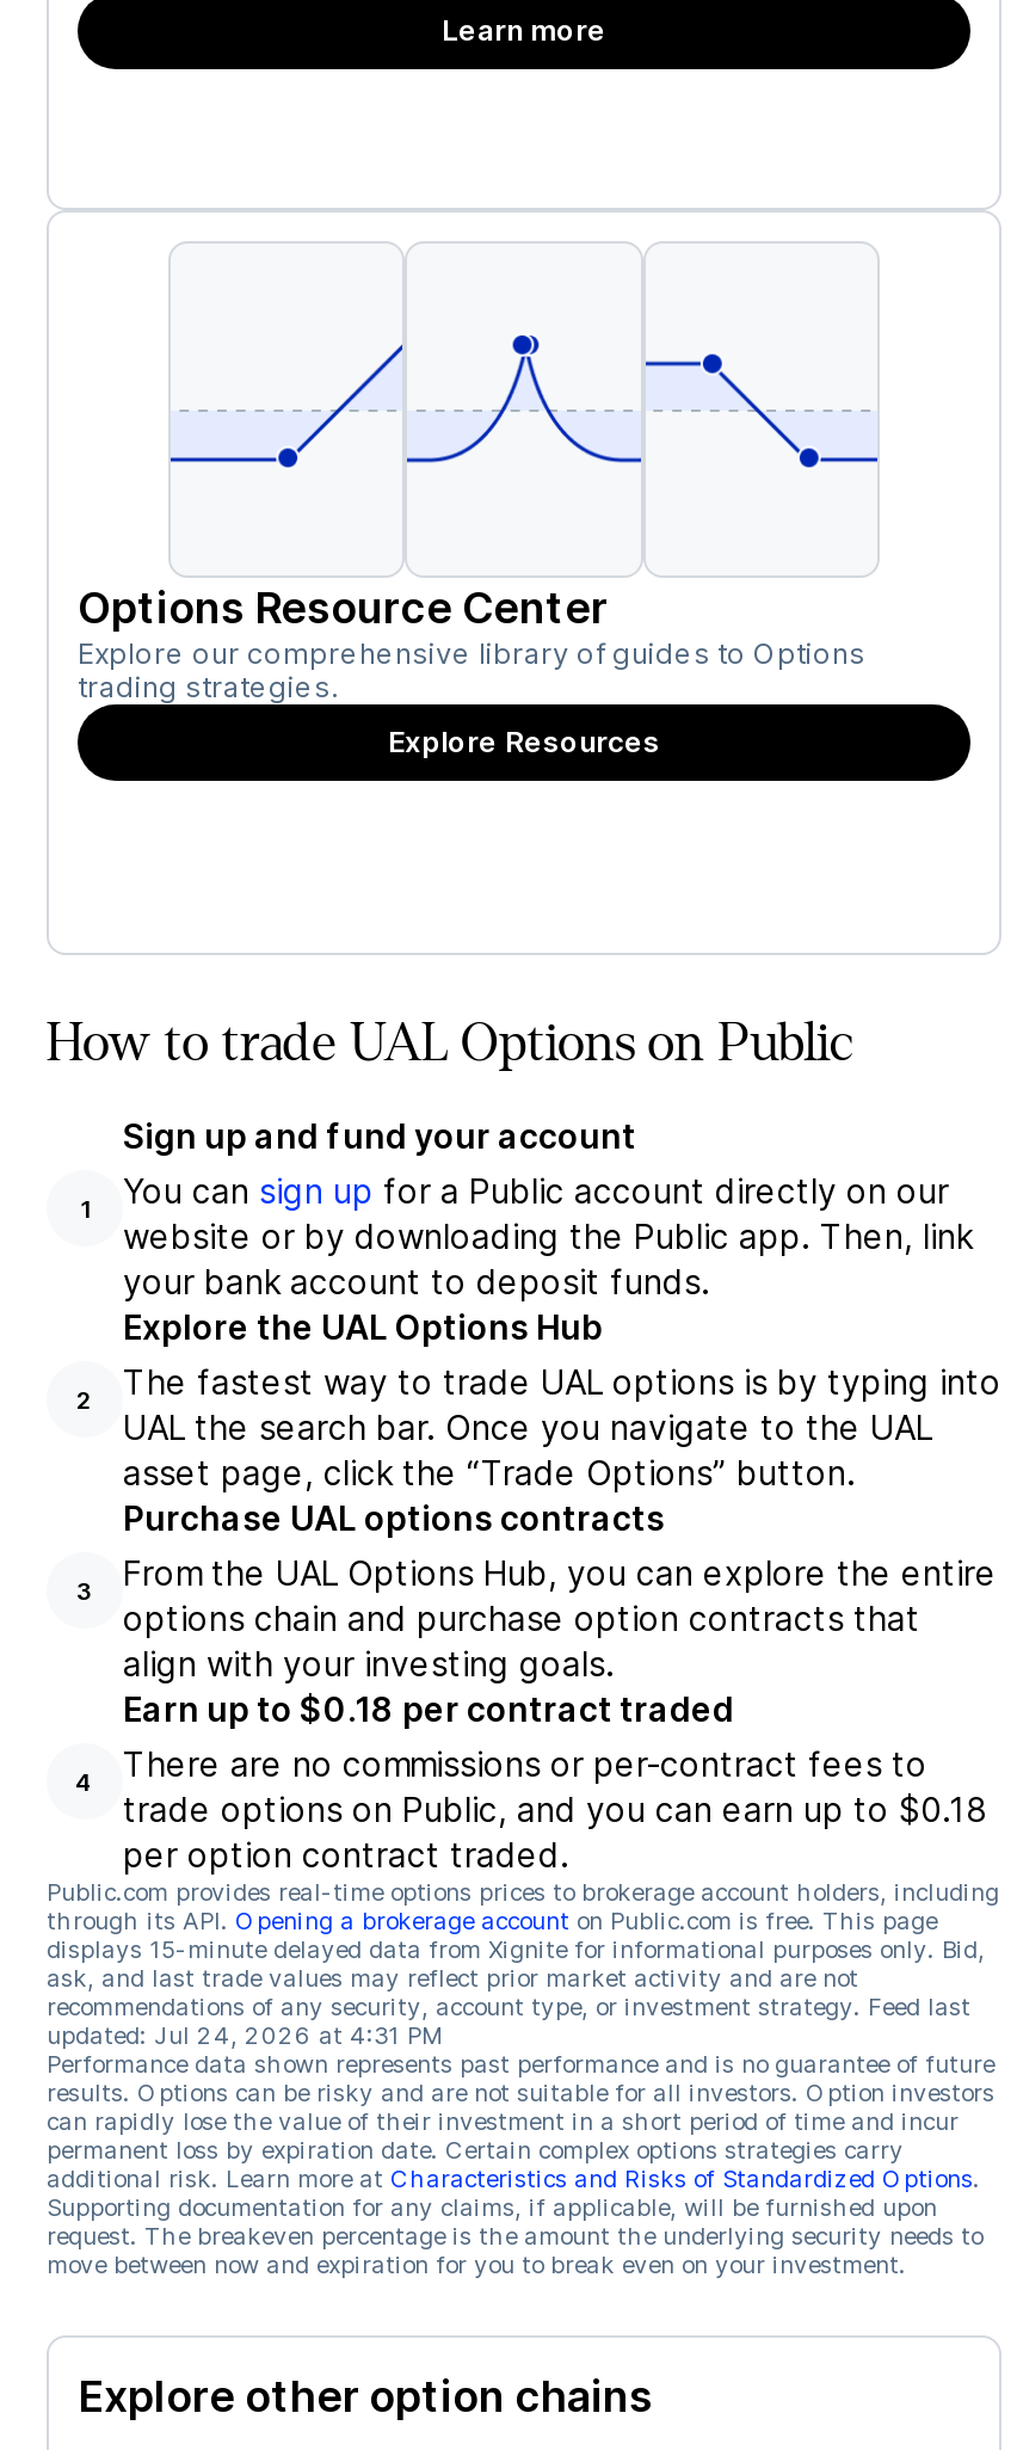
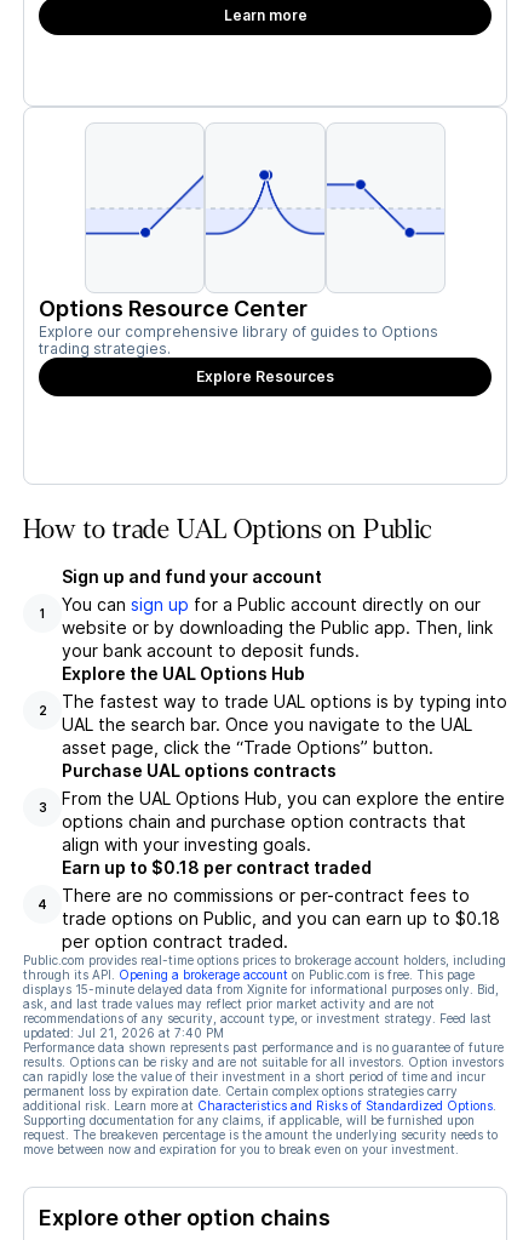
- updated: Jul 24, 2026 at 4:31 PM
+ updated: Jul 21, 2026 at 7:40 PM
